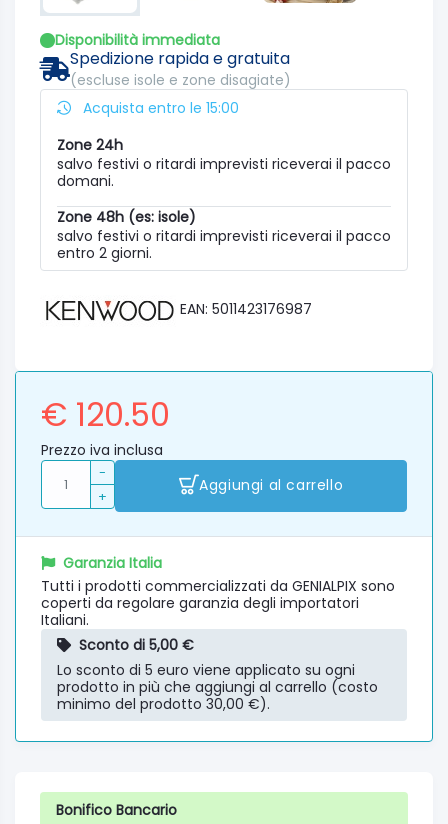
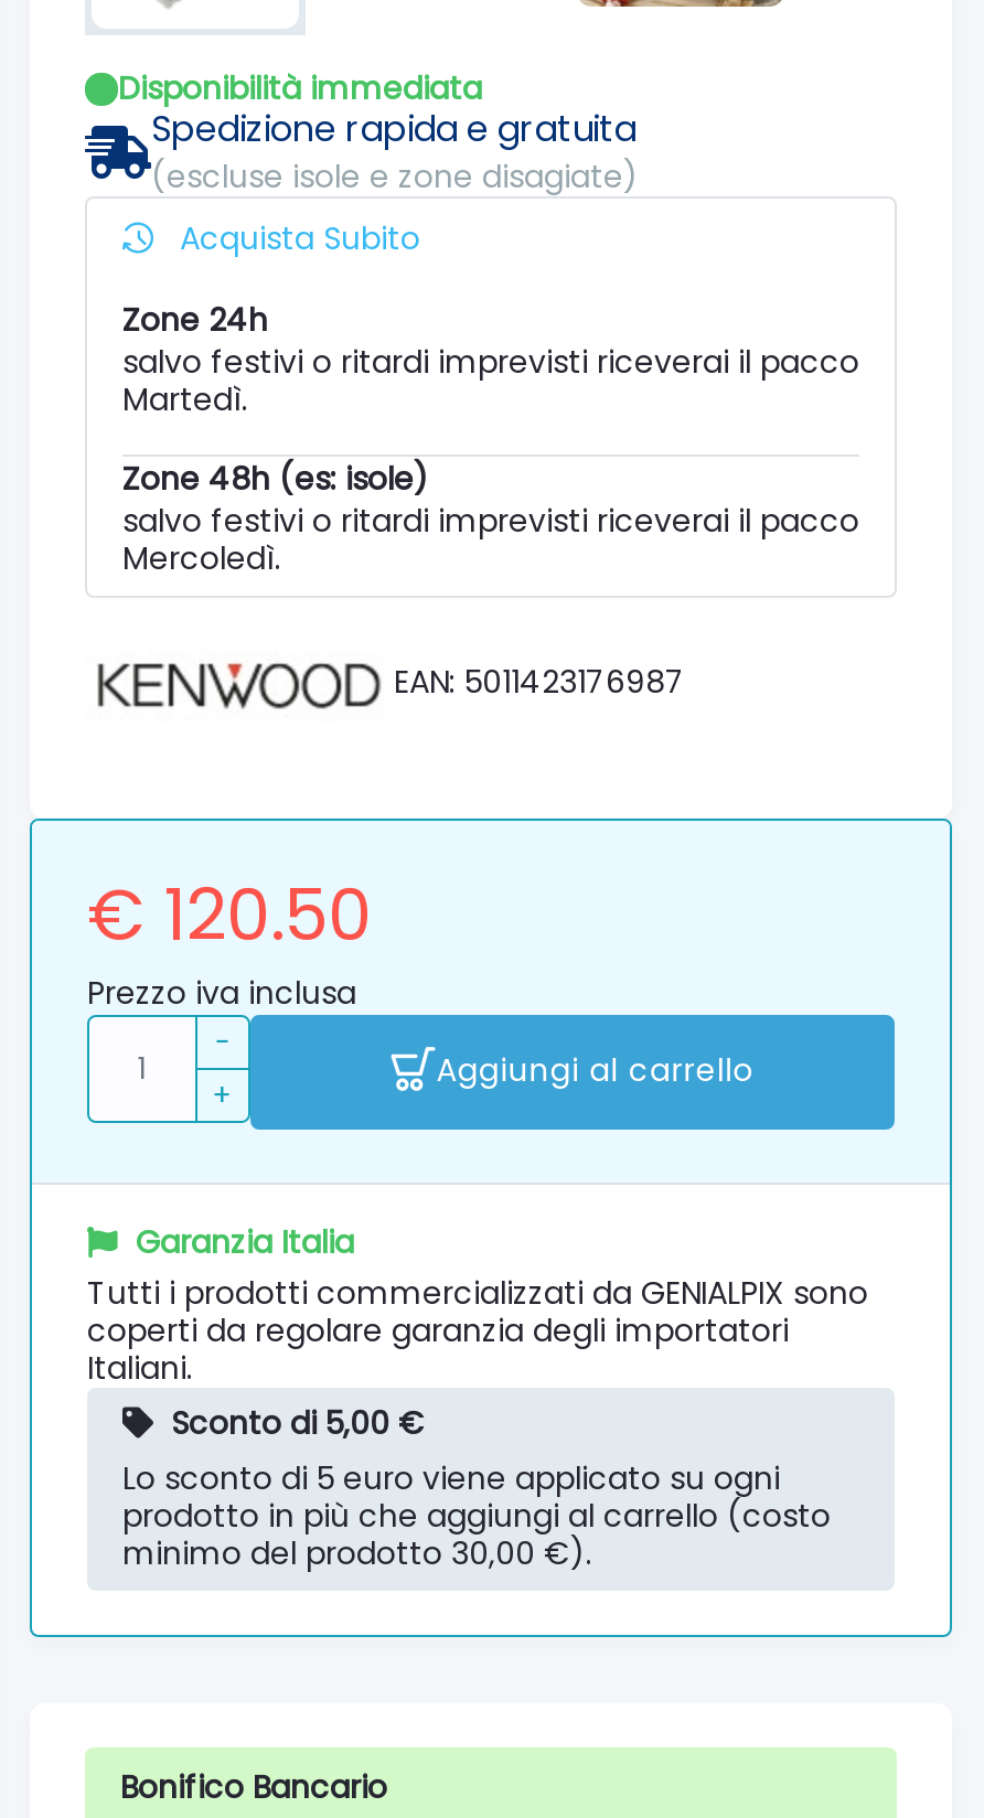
- Acquista entro le 15:00
+ Acquista Subito

- domani.
+ Martedì.

- entro 2 giorni.
+ Mercoledì.
